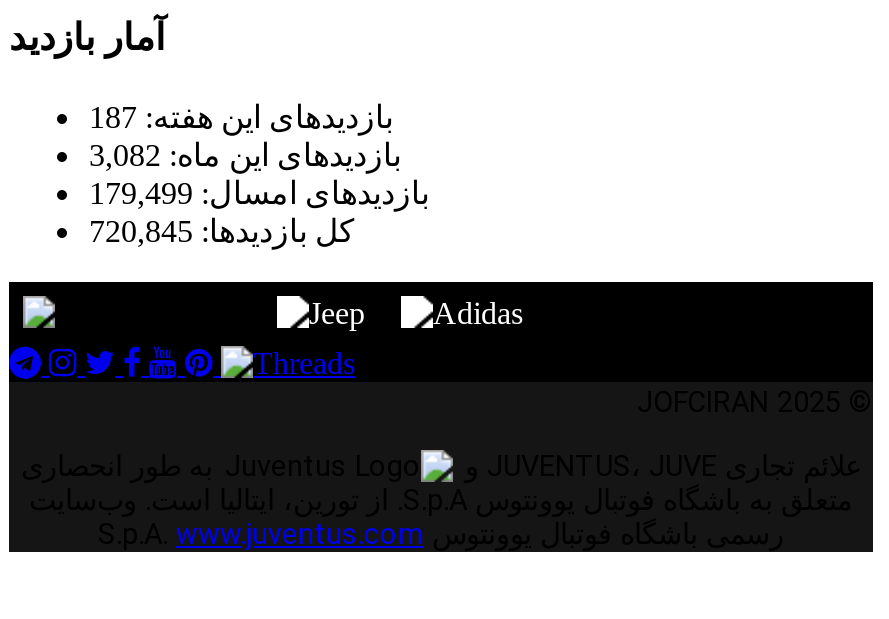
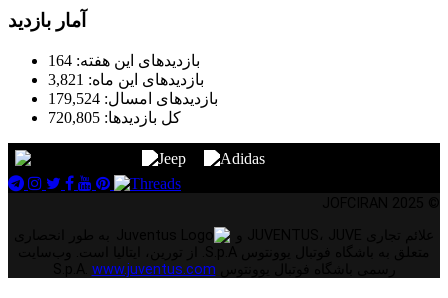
- بازدیدهای این هفته: 187
+ بازدیدهای این هفته: 164

- بازدیدهای این ماه: 3,082
+ بازدیدهای این ماه: 3,821

- بازدیدهای امسال: 179,499
+ بازدیدهای امسال: 179,524

- کل بازدیدها: 720,845
+ کل بازدیدها: 720,805
